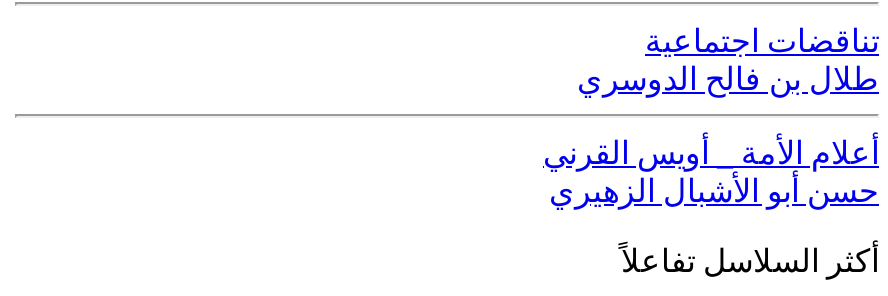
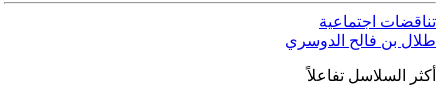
- أعلام الأمة _ أويس القرني
- حسن أبو الأشبال الزهيري
